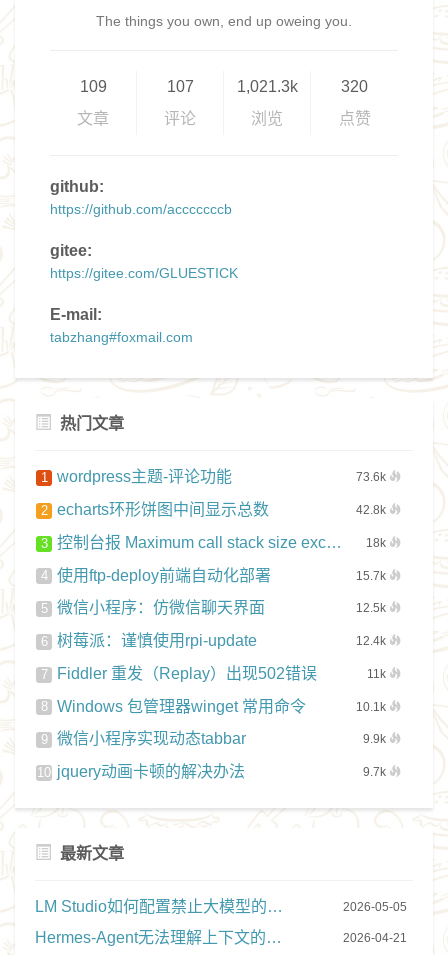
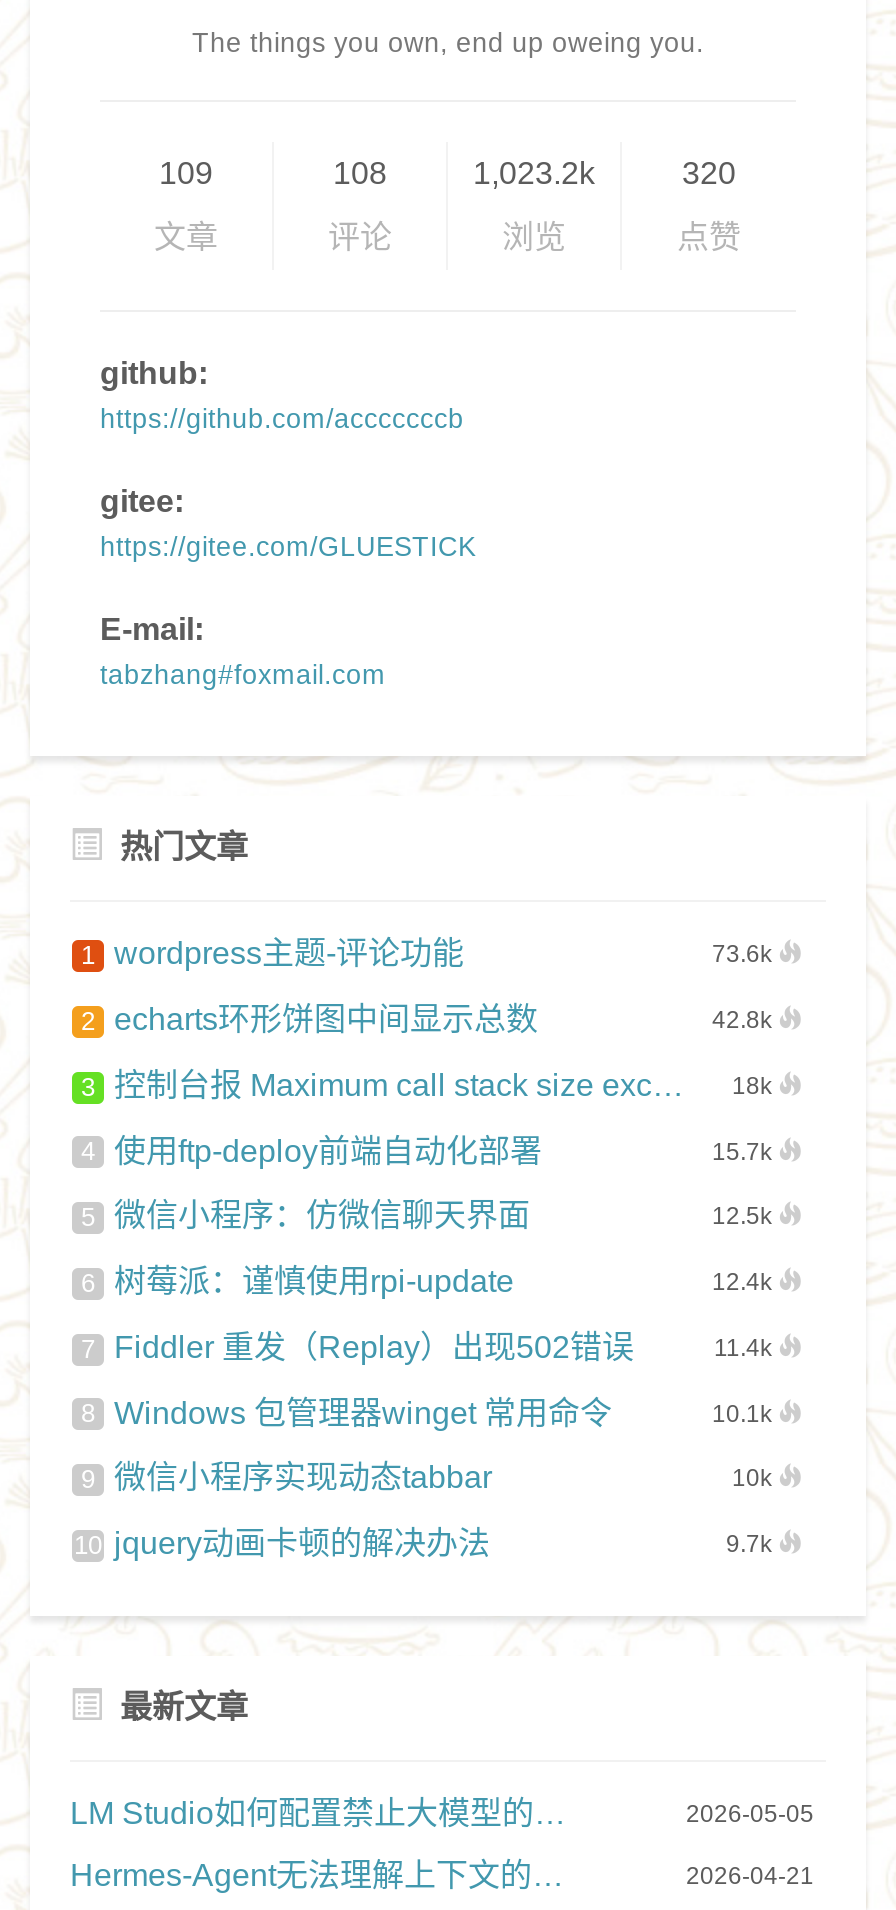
- 107
+ 108

- 1,021.3k
+ 1,023.2k

- 11k
+ 11.4k

- 9.9k
+ 10k
